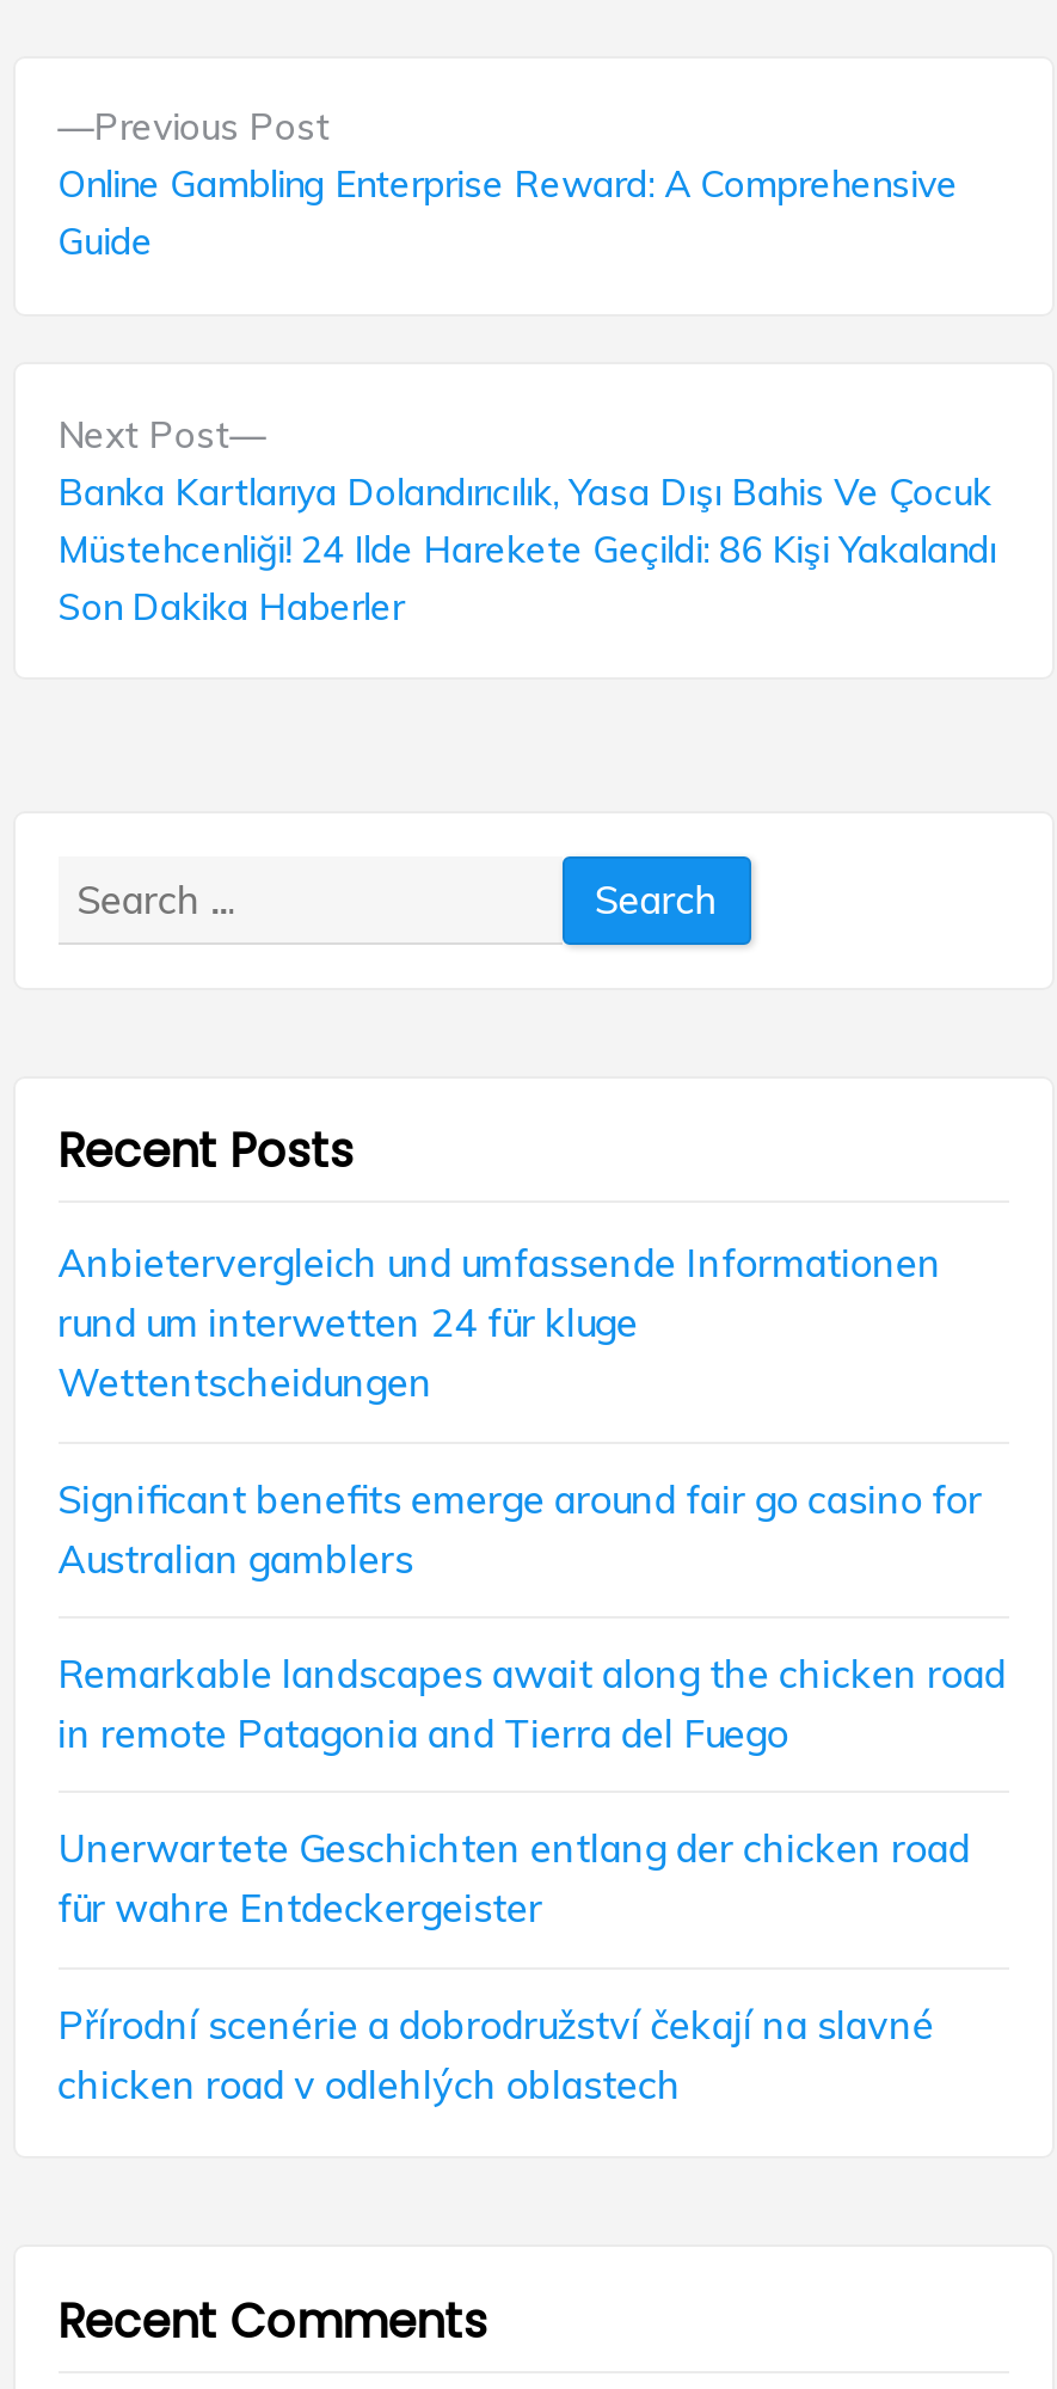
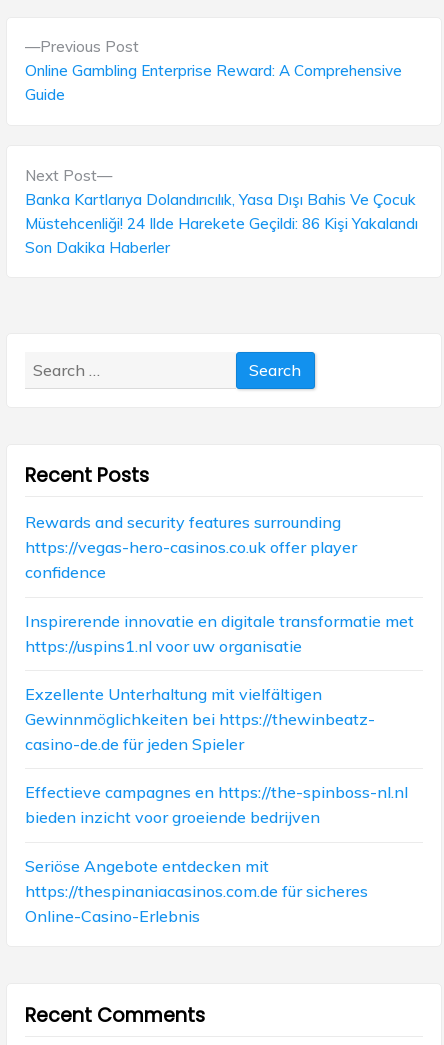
- Anbietervergleich und umfassende Informationen
- rund um interwetten 24 für kluge
- Wettentscheidungen
+ Rewards and security features surrounding
+ https://vegas-hero-casinos.co.uk offer player
+ confidence

- Significant benefits emerge around fair go casino for
- Australian gamblers
+ Inspirerende innovatie en digitale transformatie met
+ https://uspins1.nl voor uw organisatie

- Remarkable landscapes await along the chicken road
- in remote Patagonia and Tierra del Fuego
+ Exzellente Unterhaltung mit vielfältigen
+ Gewinnmöglichkeiten bei https://thewinbeatz-
+ casino-de.de für jeden Spieler

- Unerwartete Geschichten entlang der chicken road
- für wahre Entdeckergeister
+ Effectieve campagnes en https://the-spinboss-nl.nl
+ bieden inzicht voor groeiende bedrijven

- Přírodní scenérie a dobrodružství čekají na slavné
- chicken road v odlehlých oblastech
+ Seriöse Angebote entdecken mit
+ https://thespinaniacasinos.com.de für sicheres
+ Online-Casino-Erlebnis
